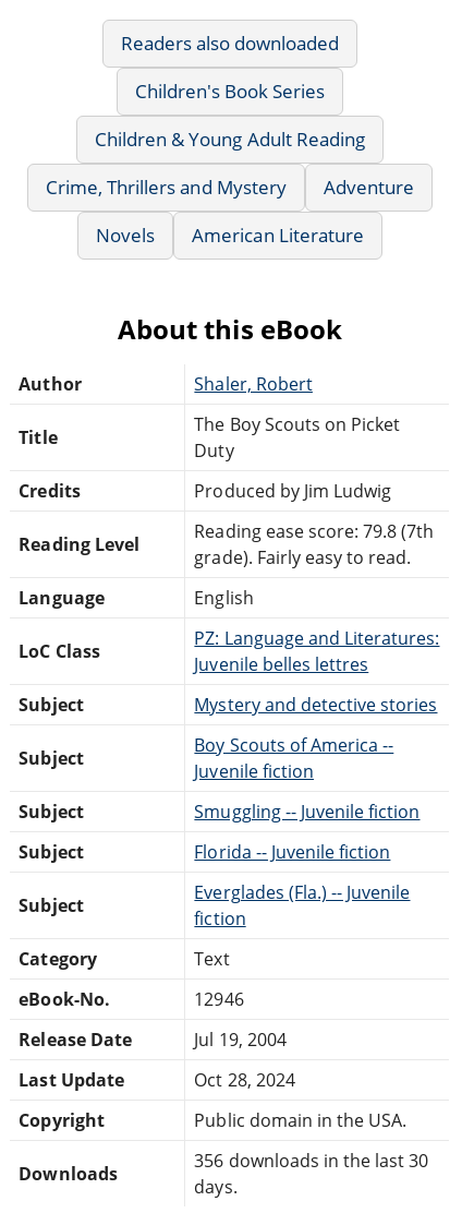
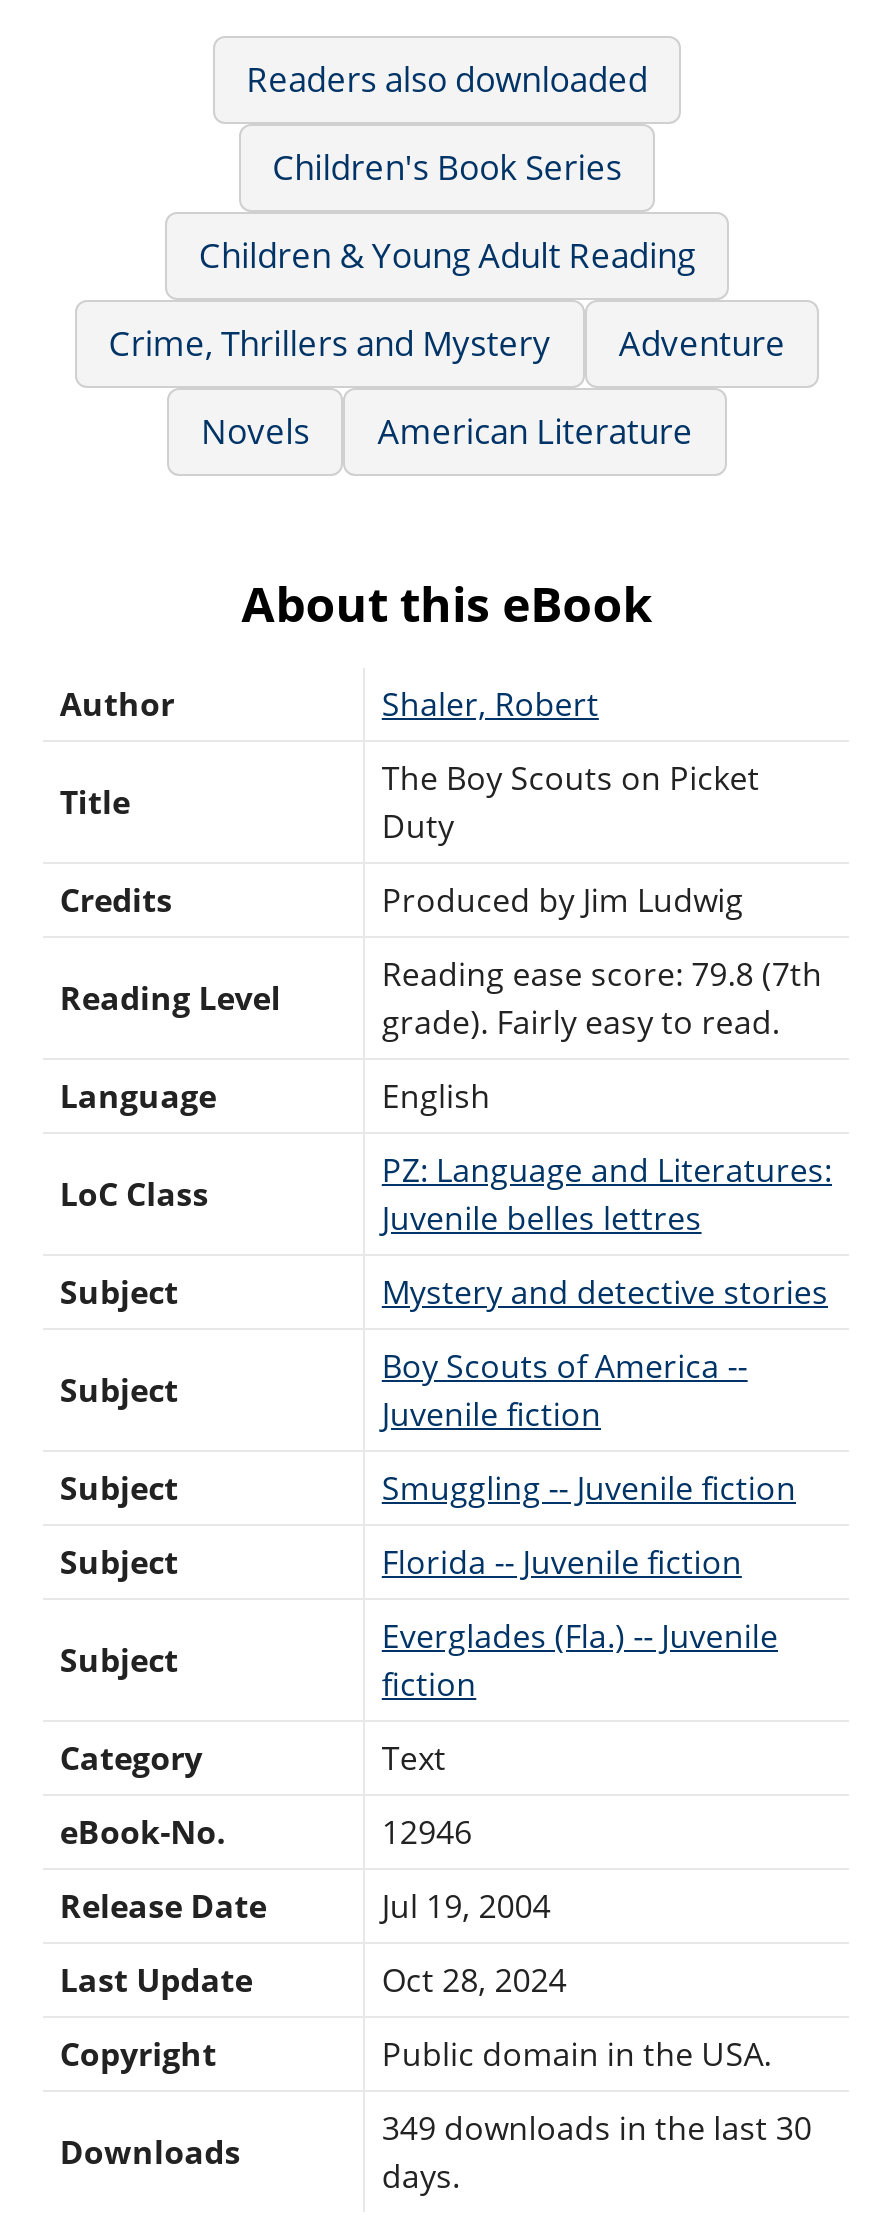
- 356 downloads in the last 30
+ 349 downloads in the last 30
